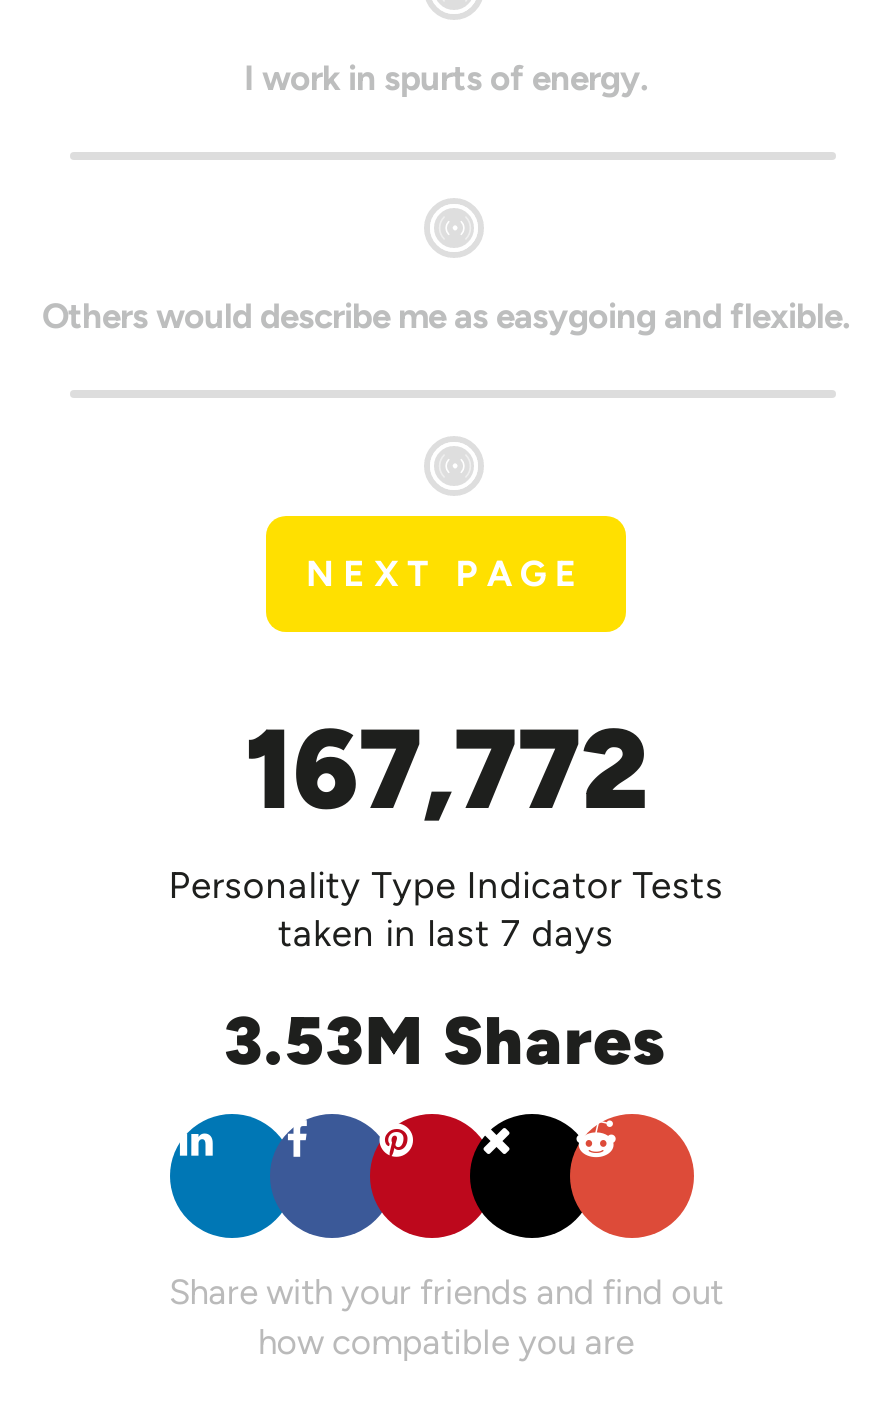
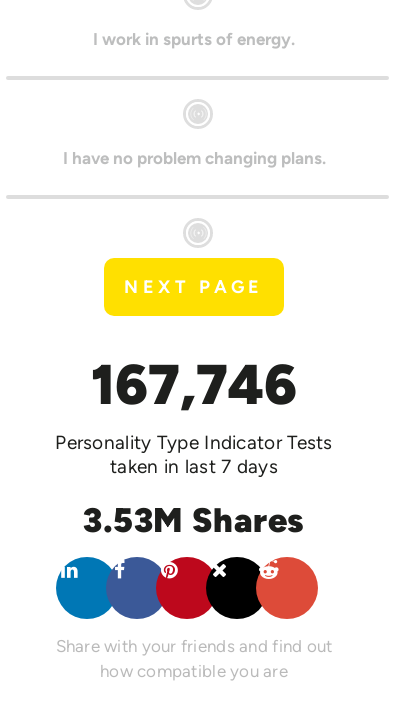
- Others would describe me as easygoing and flexible.
+ I have no problem changing plans.

- 167,772
+ 167,746
